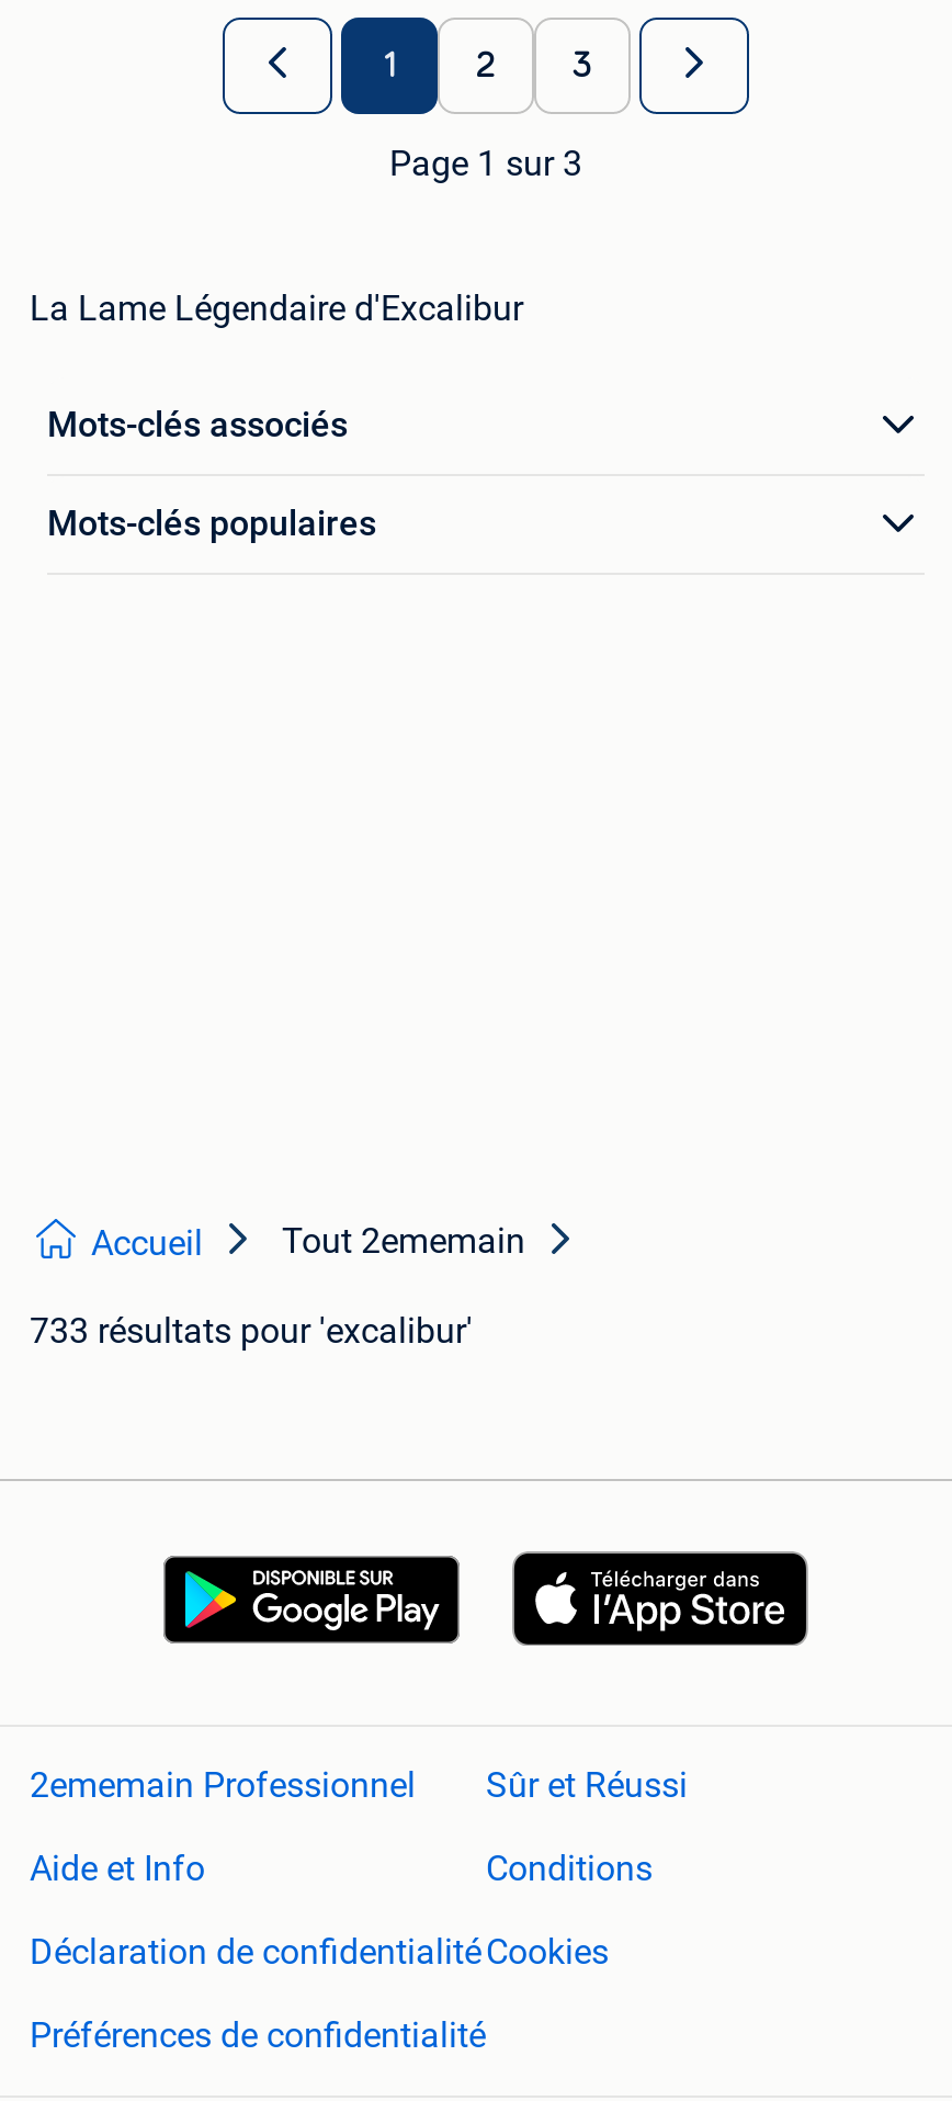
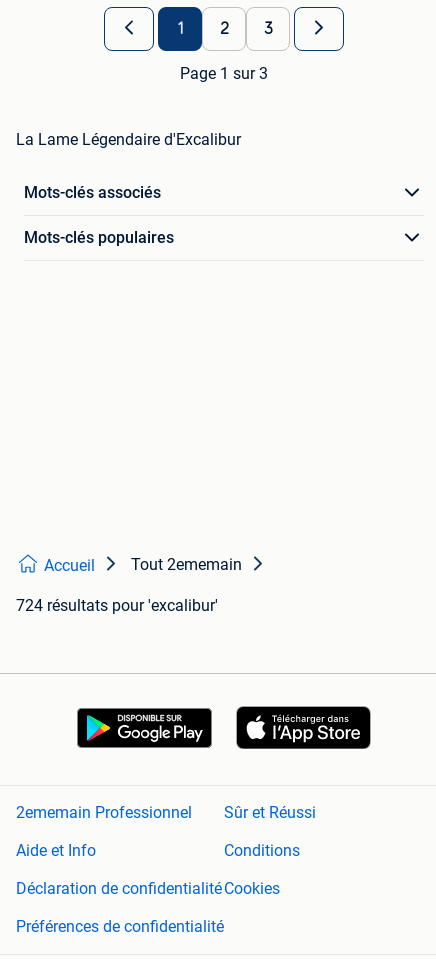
- 733 résultats pour 'excalibur'
+ 724 résultats pour 'excalibur'
